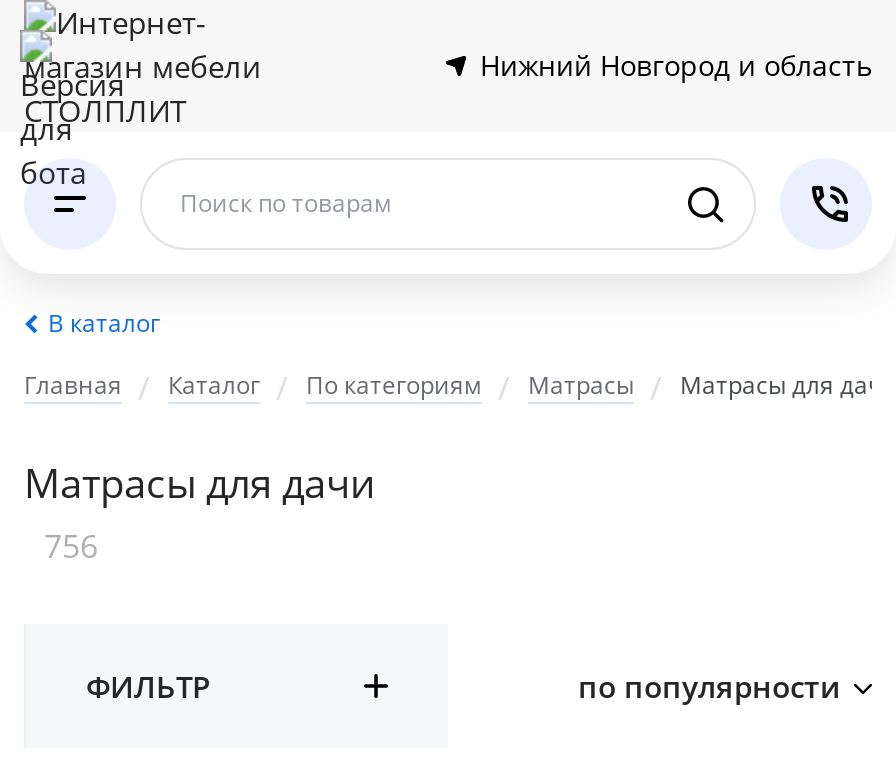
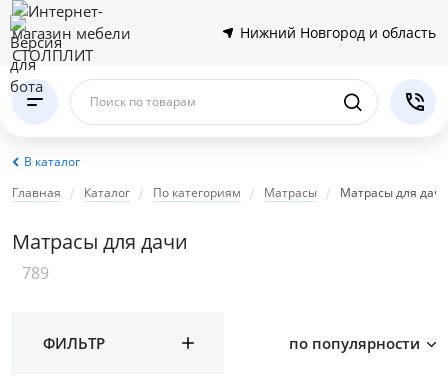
- 756
+ 789
